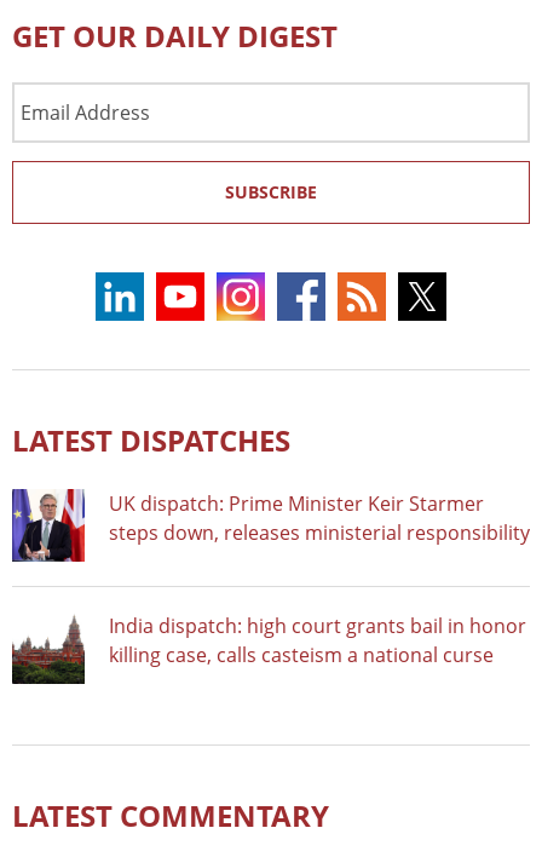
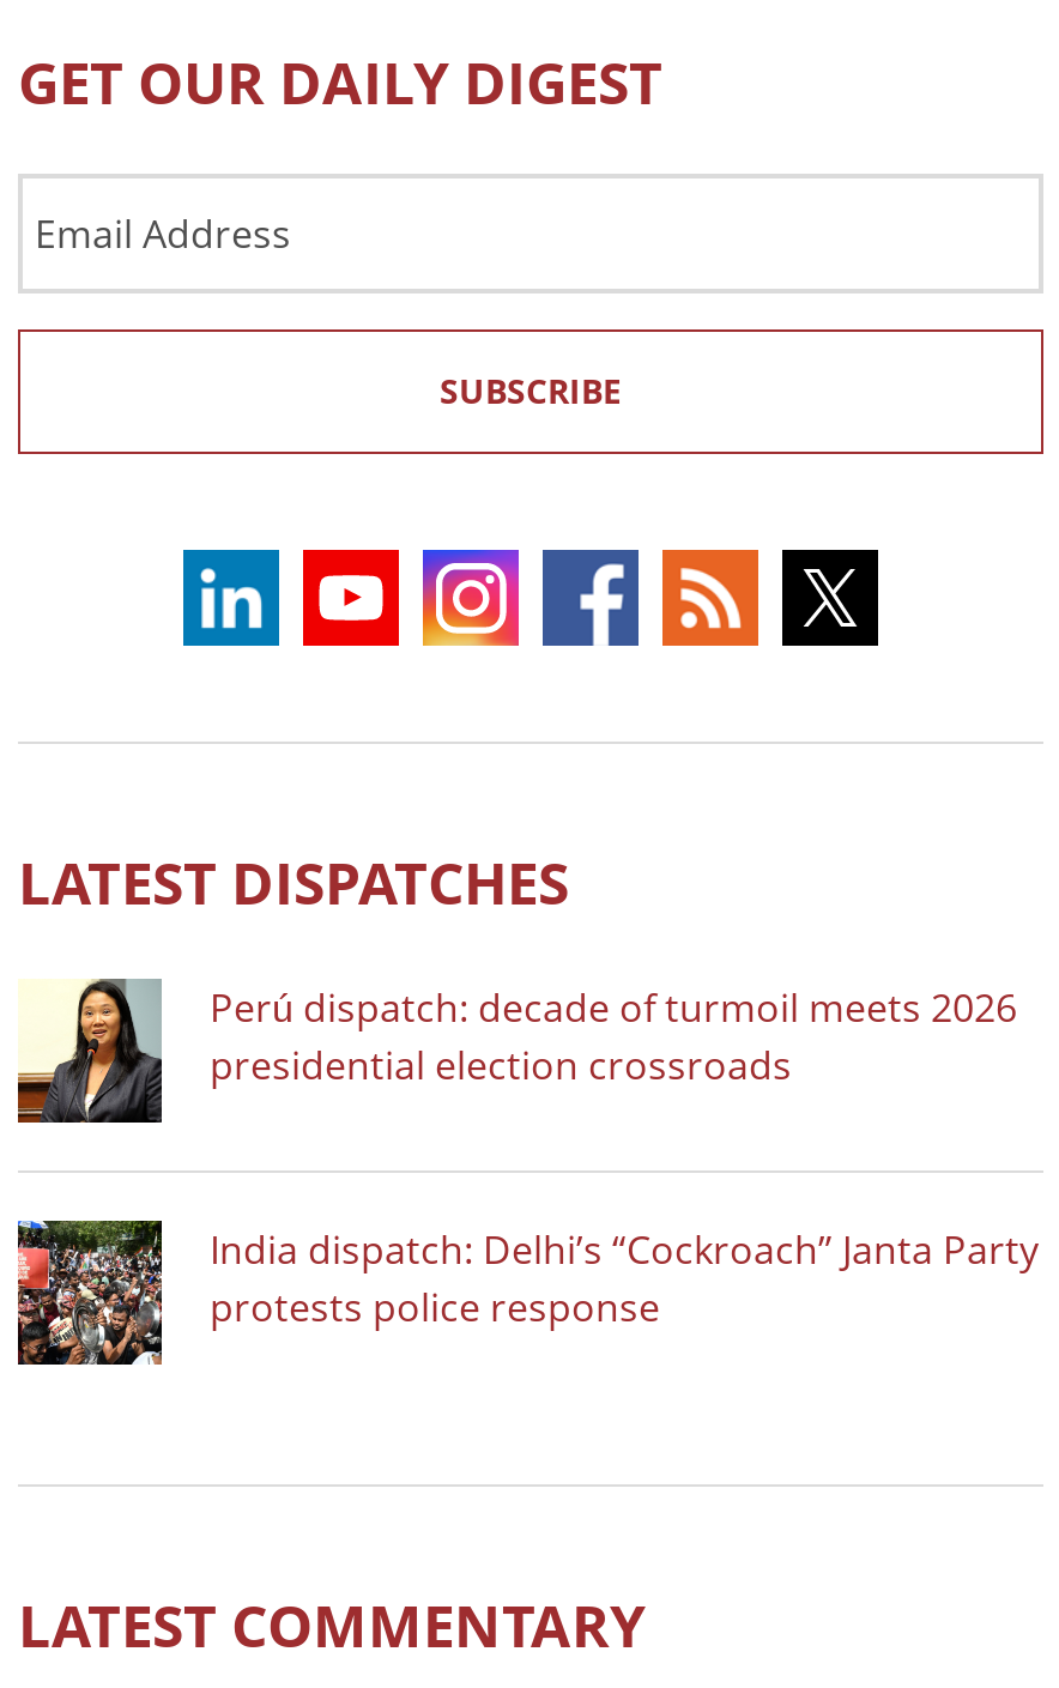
- [image]
- UK dispatch: Prime Minister Keir Starmer
- steps down, releases ministerial responsibility
+ [image]
+ Perú dispatch: decade of turmoil meets 2026
+ presidential election crossroads

- [image]
- India dispatch: high court grants bail in honor
- killing case, calls casteism a national curse
+ [image]
+ India dispatch: Delhi’s “Cockroach” Janta Party
+ protests police response
